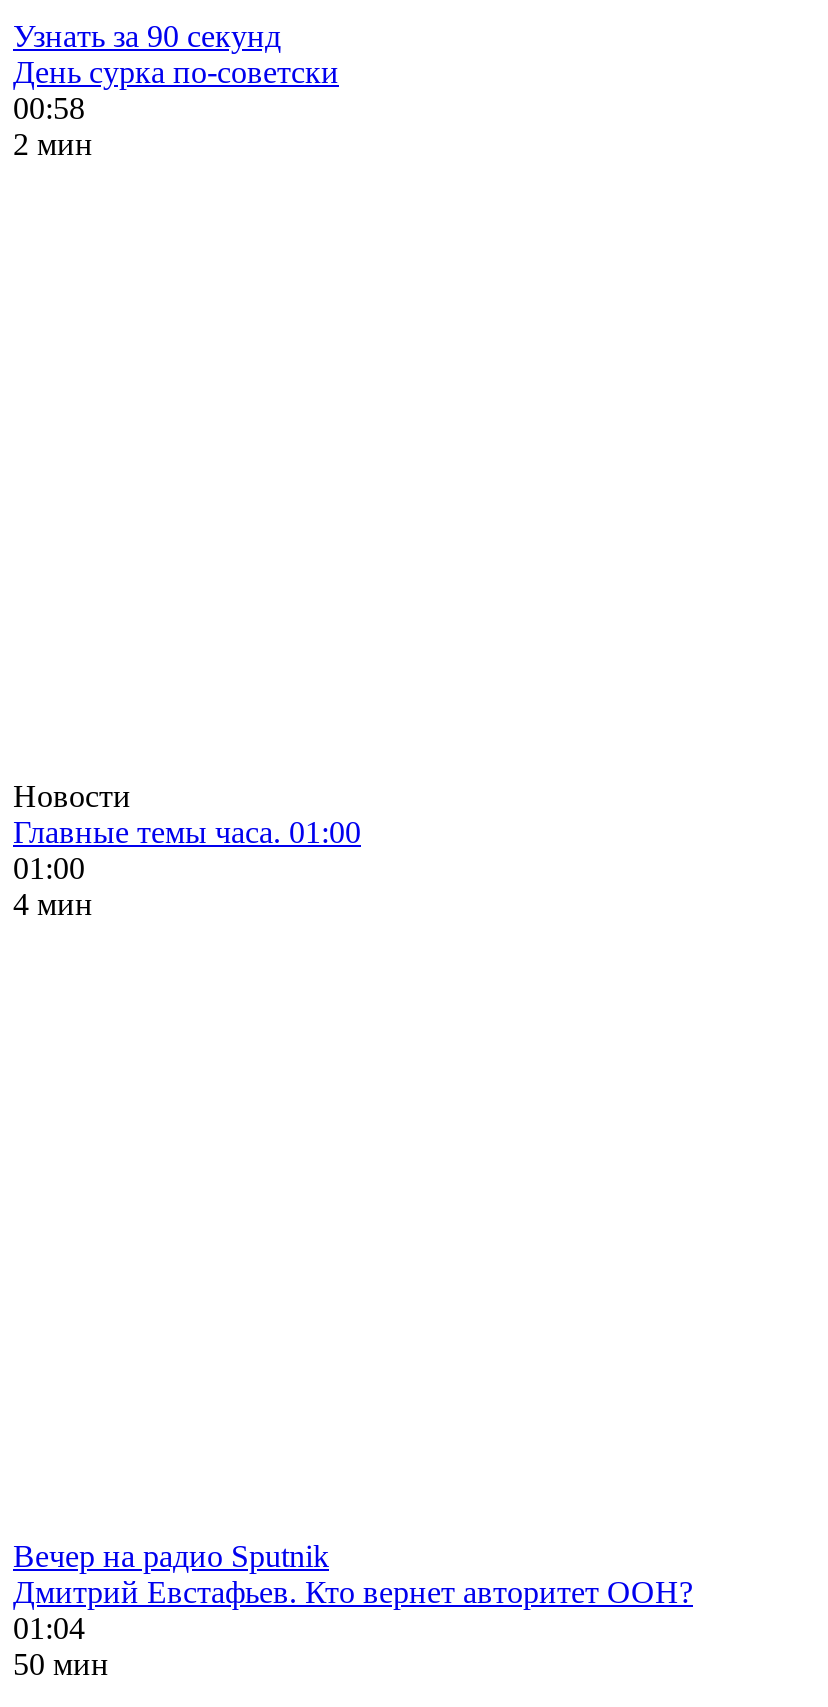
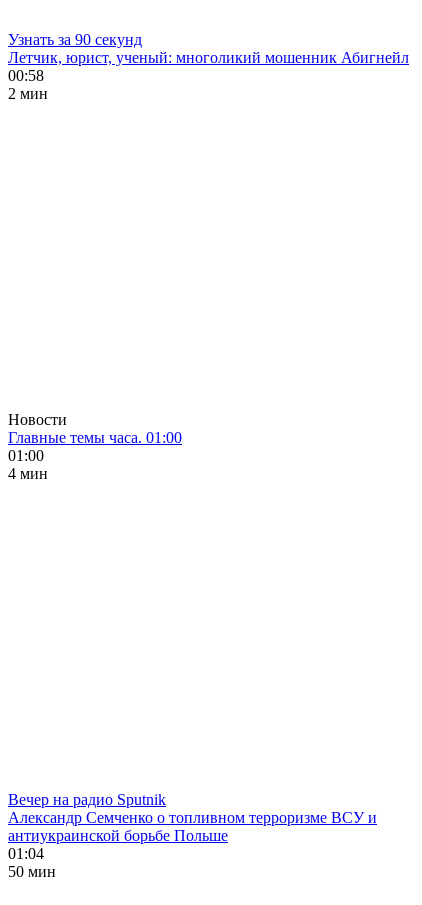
- День сурка по-советски
+ Летчик, юрист, ученый: многоликий мошенник Абигнейл

- Дмитрий Евстафьев. Кто вернет авторитет ООН?
+ Александр Семченко о топливном терроризме ВСУ и
+ антиукраинской борьбе Польше
